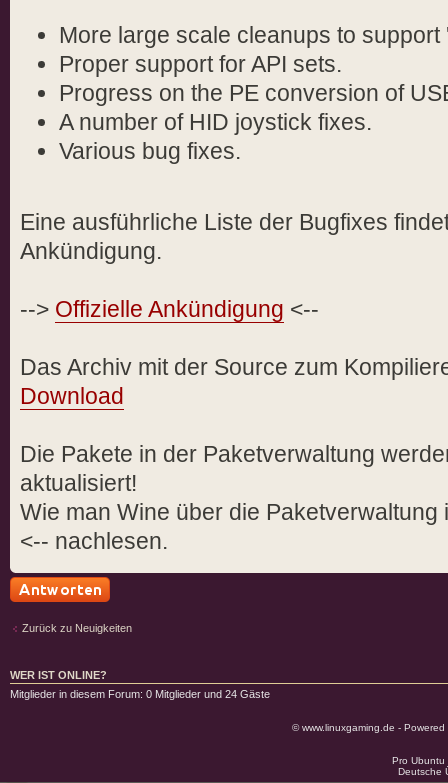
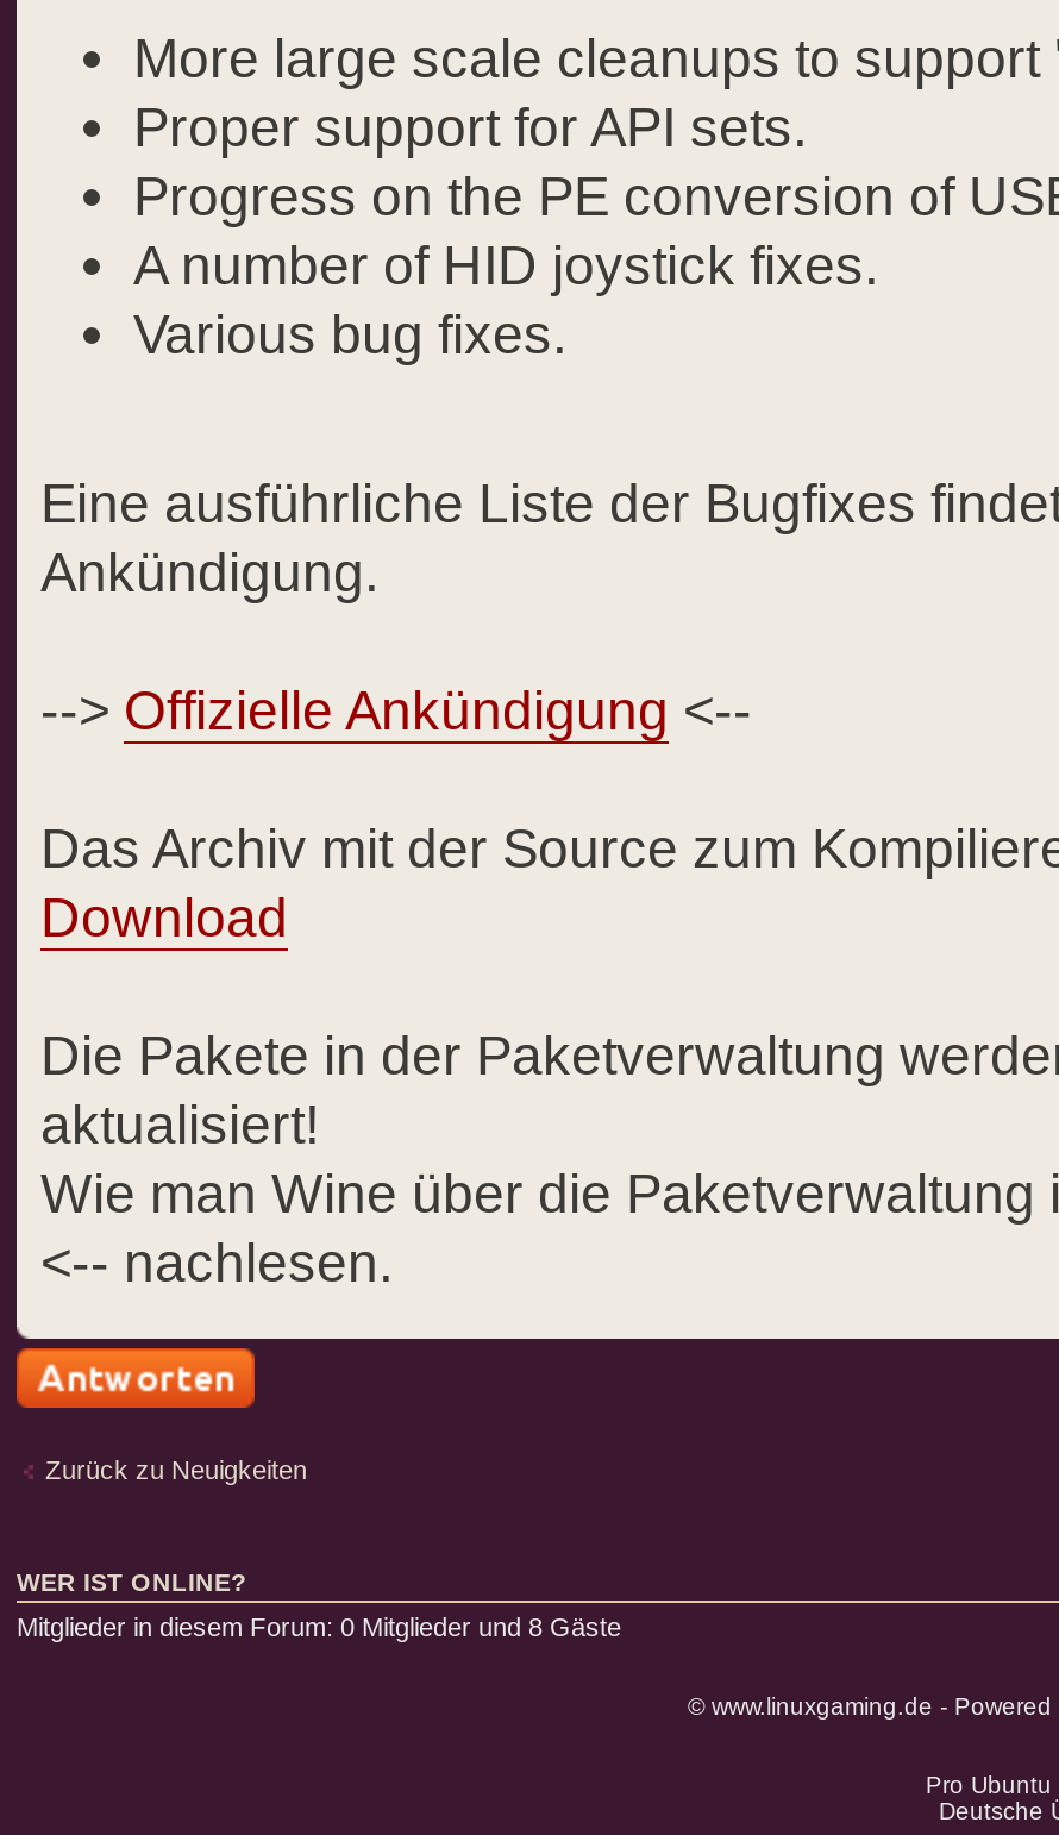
- Mitglieder in diesem Forum: 0 Mitglieder und 24 Gäste
+ Mitglieder in diesem Forum: 0 Mitglieder und 8 Gäste
